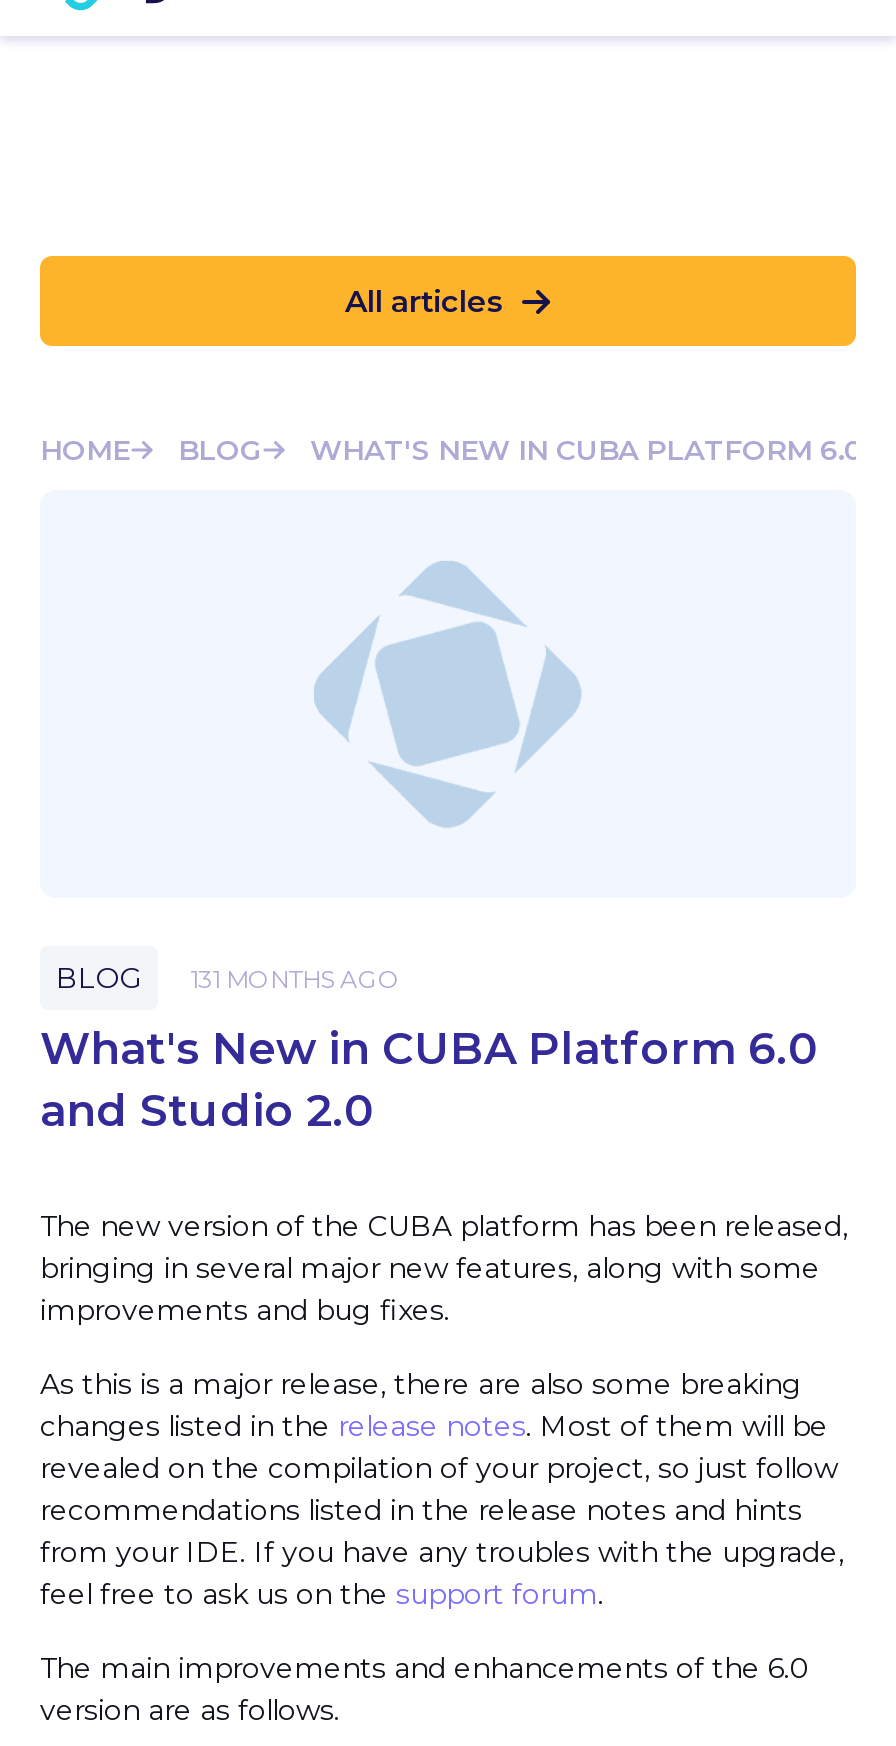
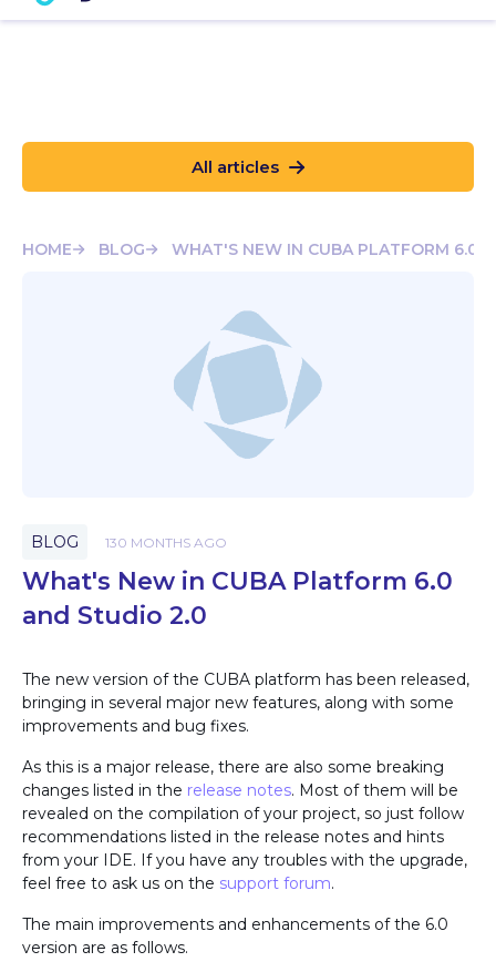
- BLOG 131 MONTHS AGO
+ BLOG 130 MONTHS AGO
